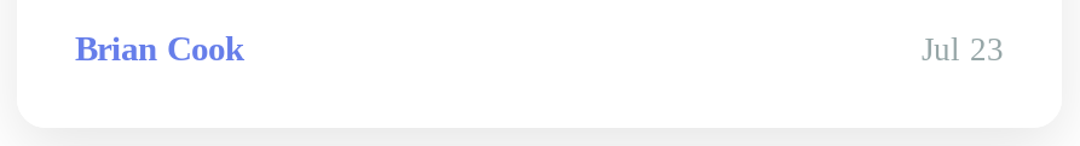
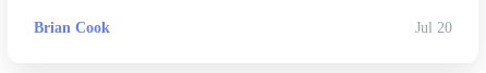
- Jul 23
+ Jul 20
